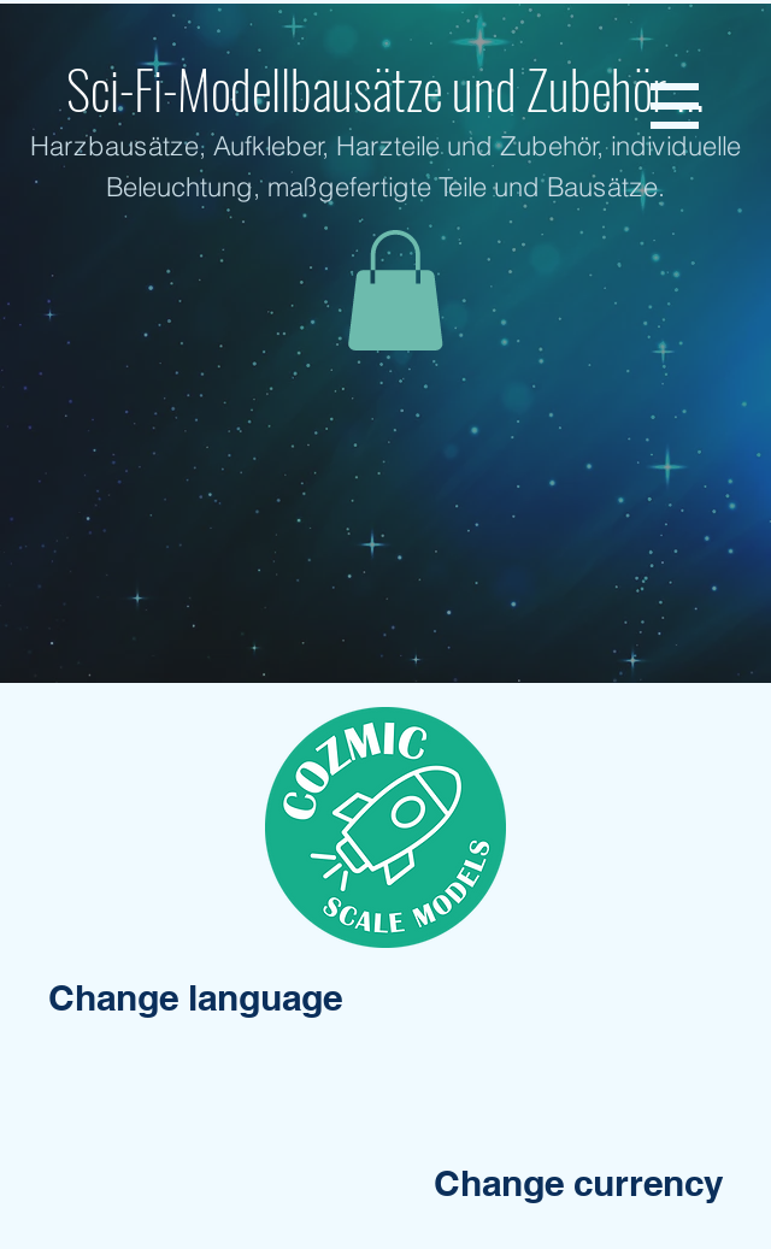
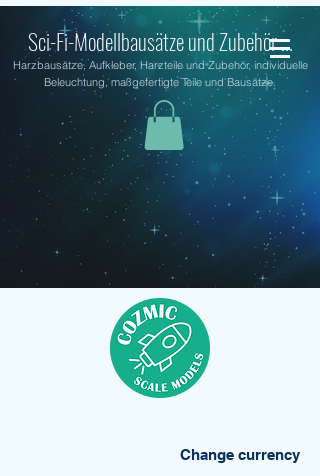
- Change language
